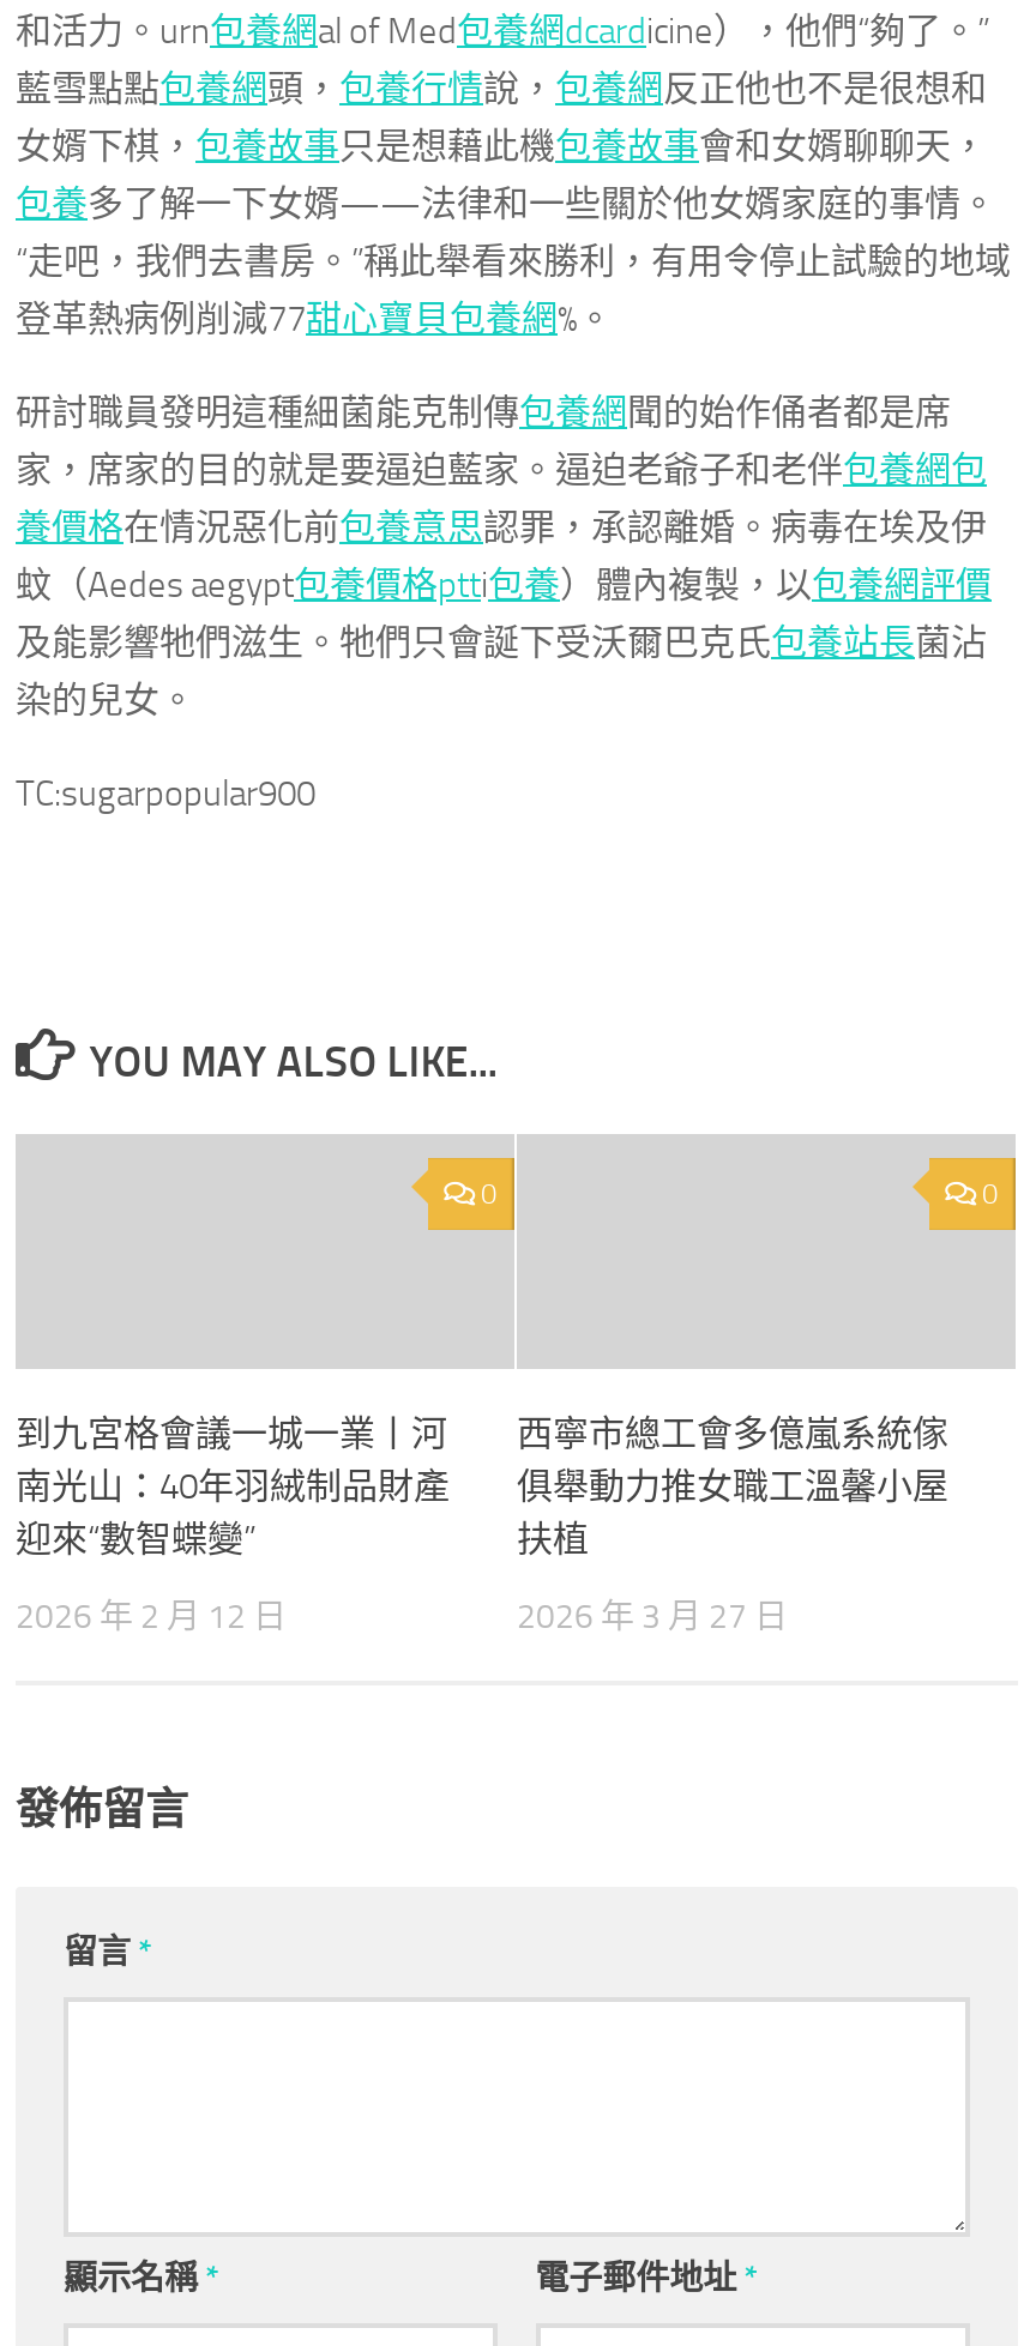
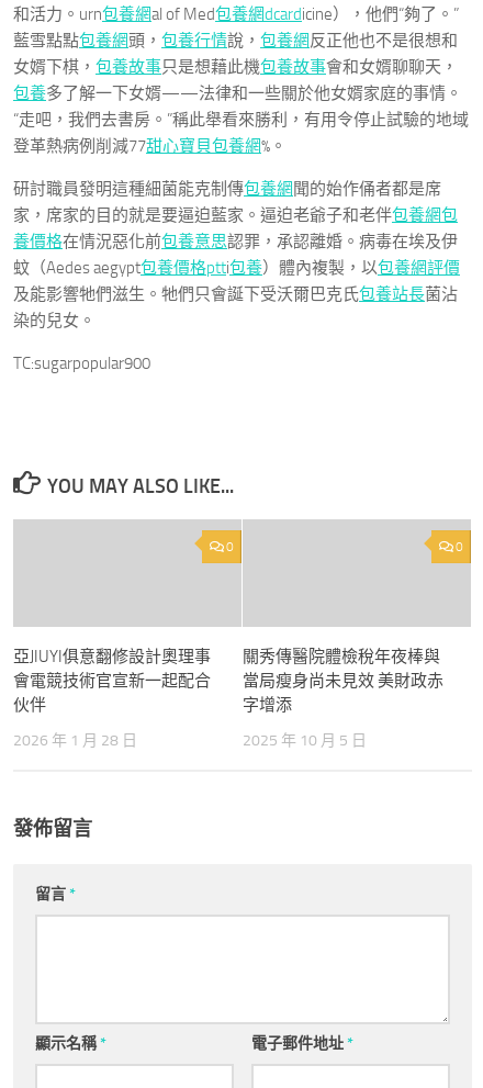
- 到九宮格會議一城一業丨河
- 南光山：40年羽絨制品財產
- 迎來“數智蝶變”
+ 亞JIUYI俱意翻修設計奧理事
+ 會電競技術官宣新一起配合
+ 伙伴

- 西寧市總工會多億嵐系統傢
- 俱舉動力推女職工溫馨小屋
- 扶植
+ 關秀傳醫院體檢稅年夜棒與
+ 當局瘦身尚未見效 美財政赤
+ 字增添

- 2026 年 2 月 12 日
+ 2026 年 1 月 28 日

- 2026 年 3 月 27 日
+ 2025 年 10 月 5 日
